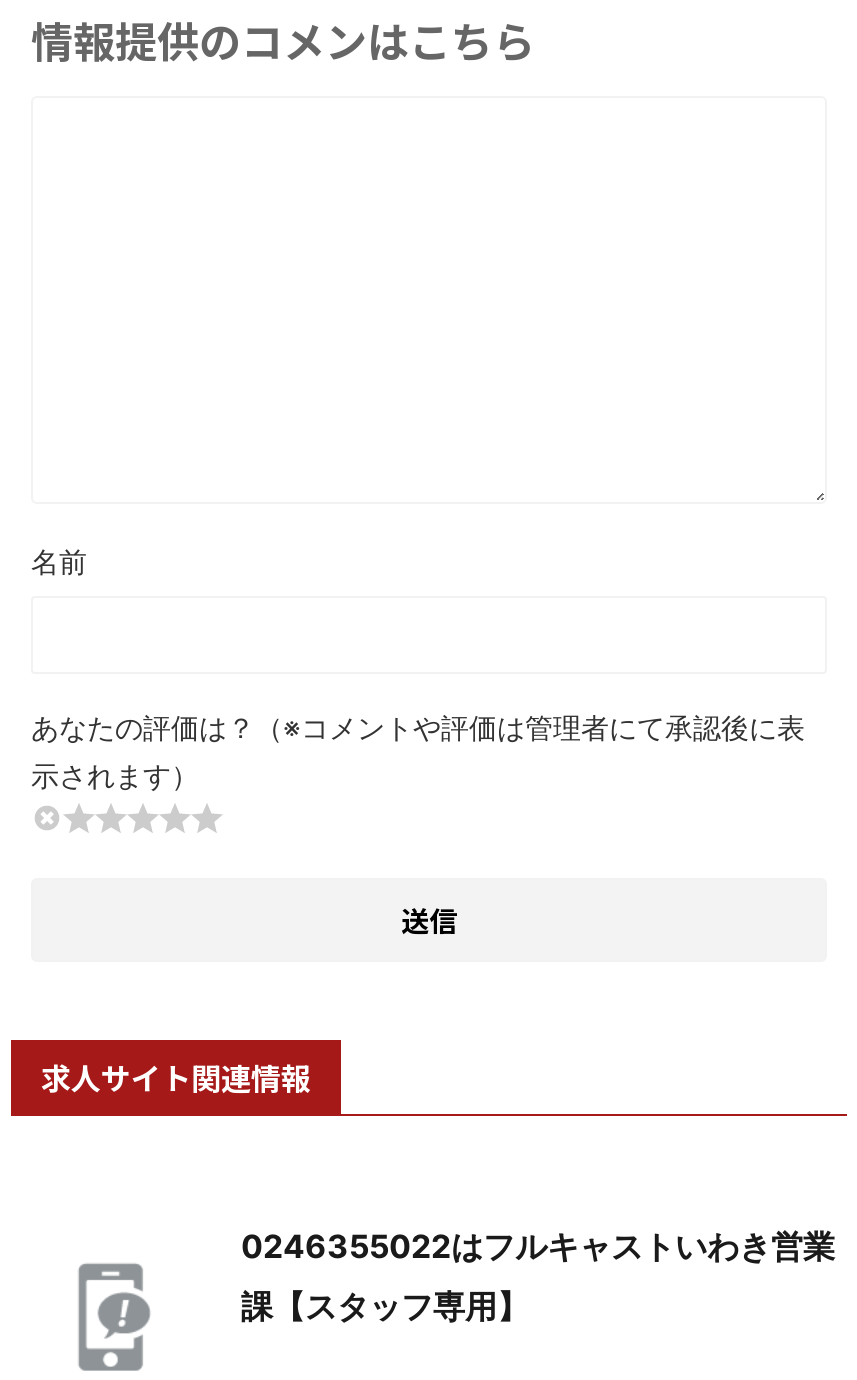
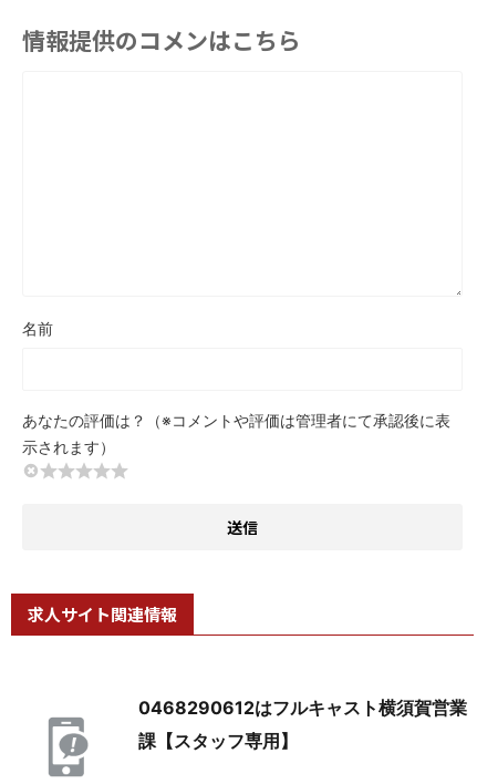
- 0246355022はフルキャストいわき営業
+ 0468290612はフルキャスト横須賀営業
